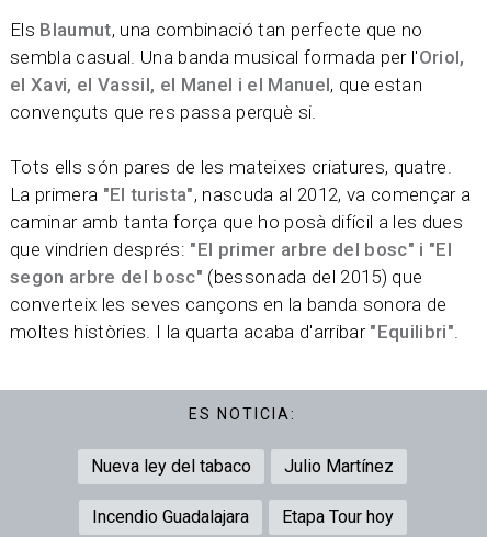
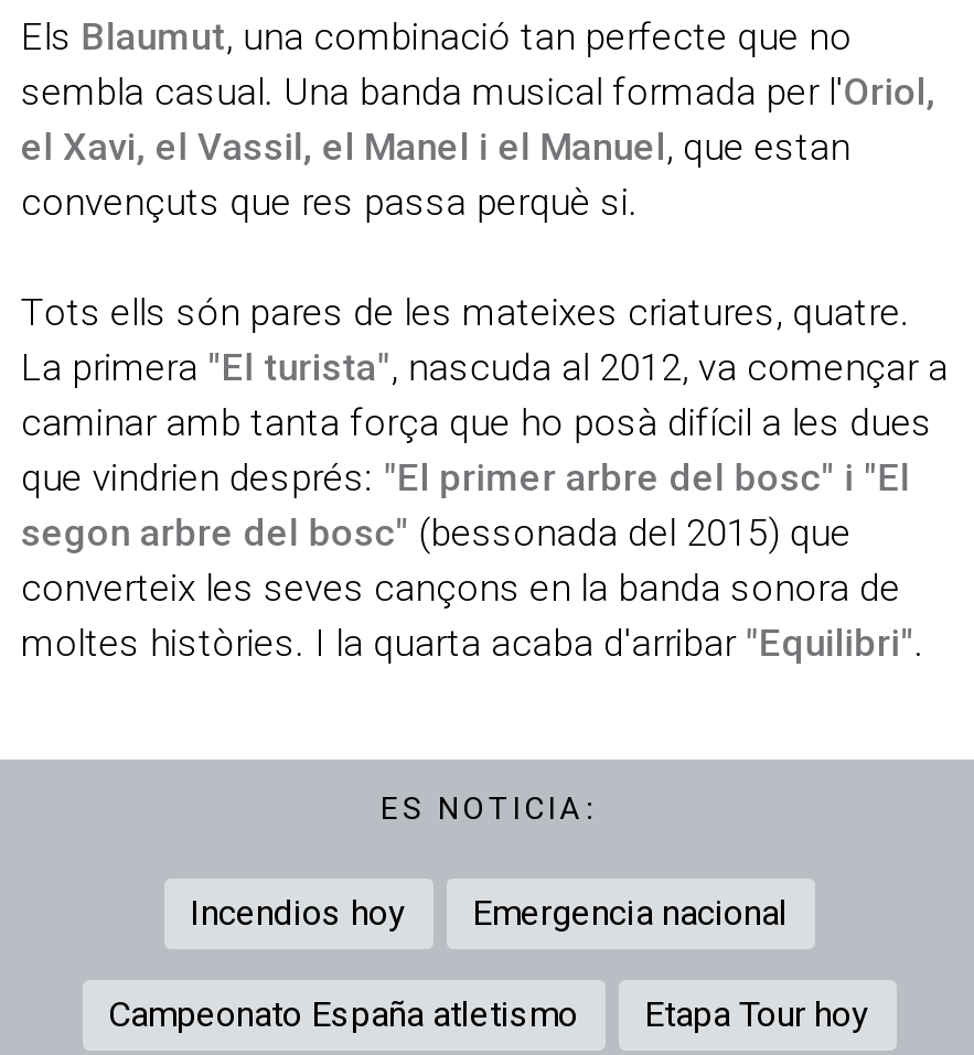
- Nueva ley del tabaco
- Julio Martínez
+ Incendios hoy
+ Emergencia nacional

- Incendio Guadalajara
+ Campeonato España atletismo
